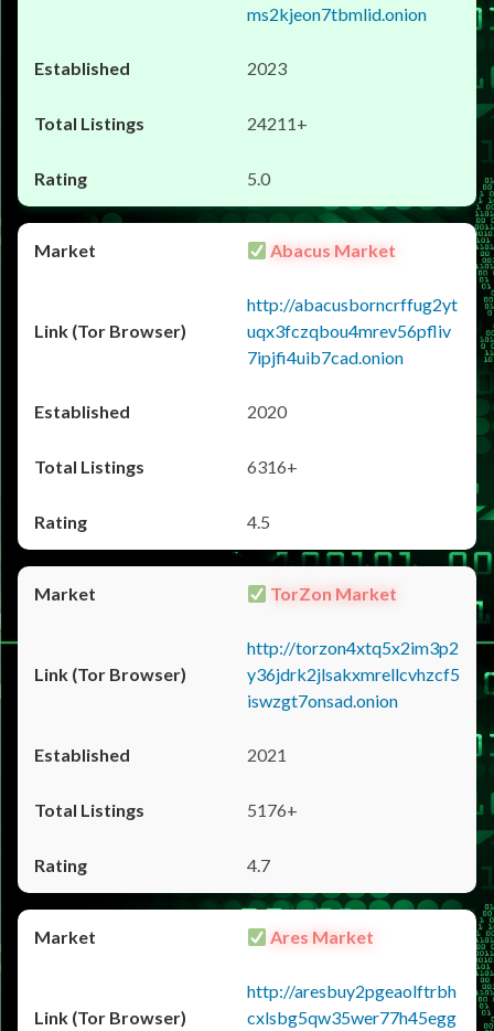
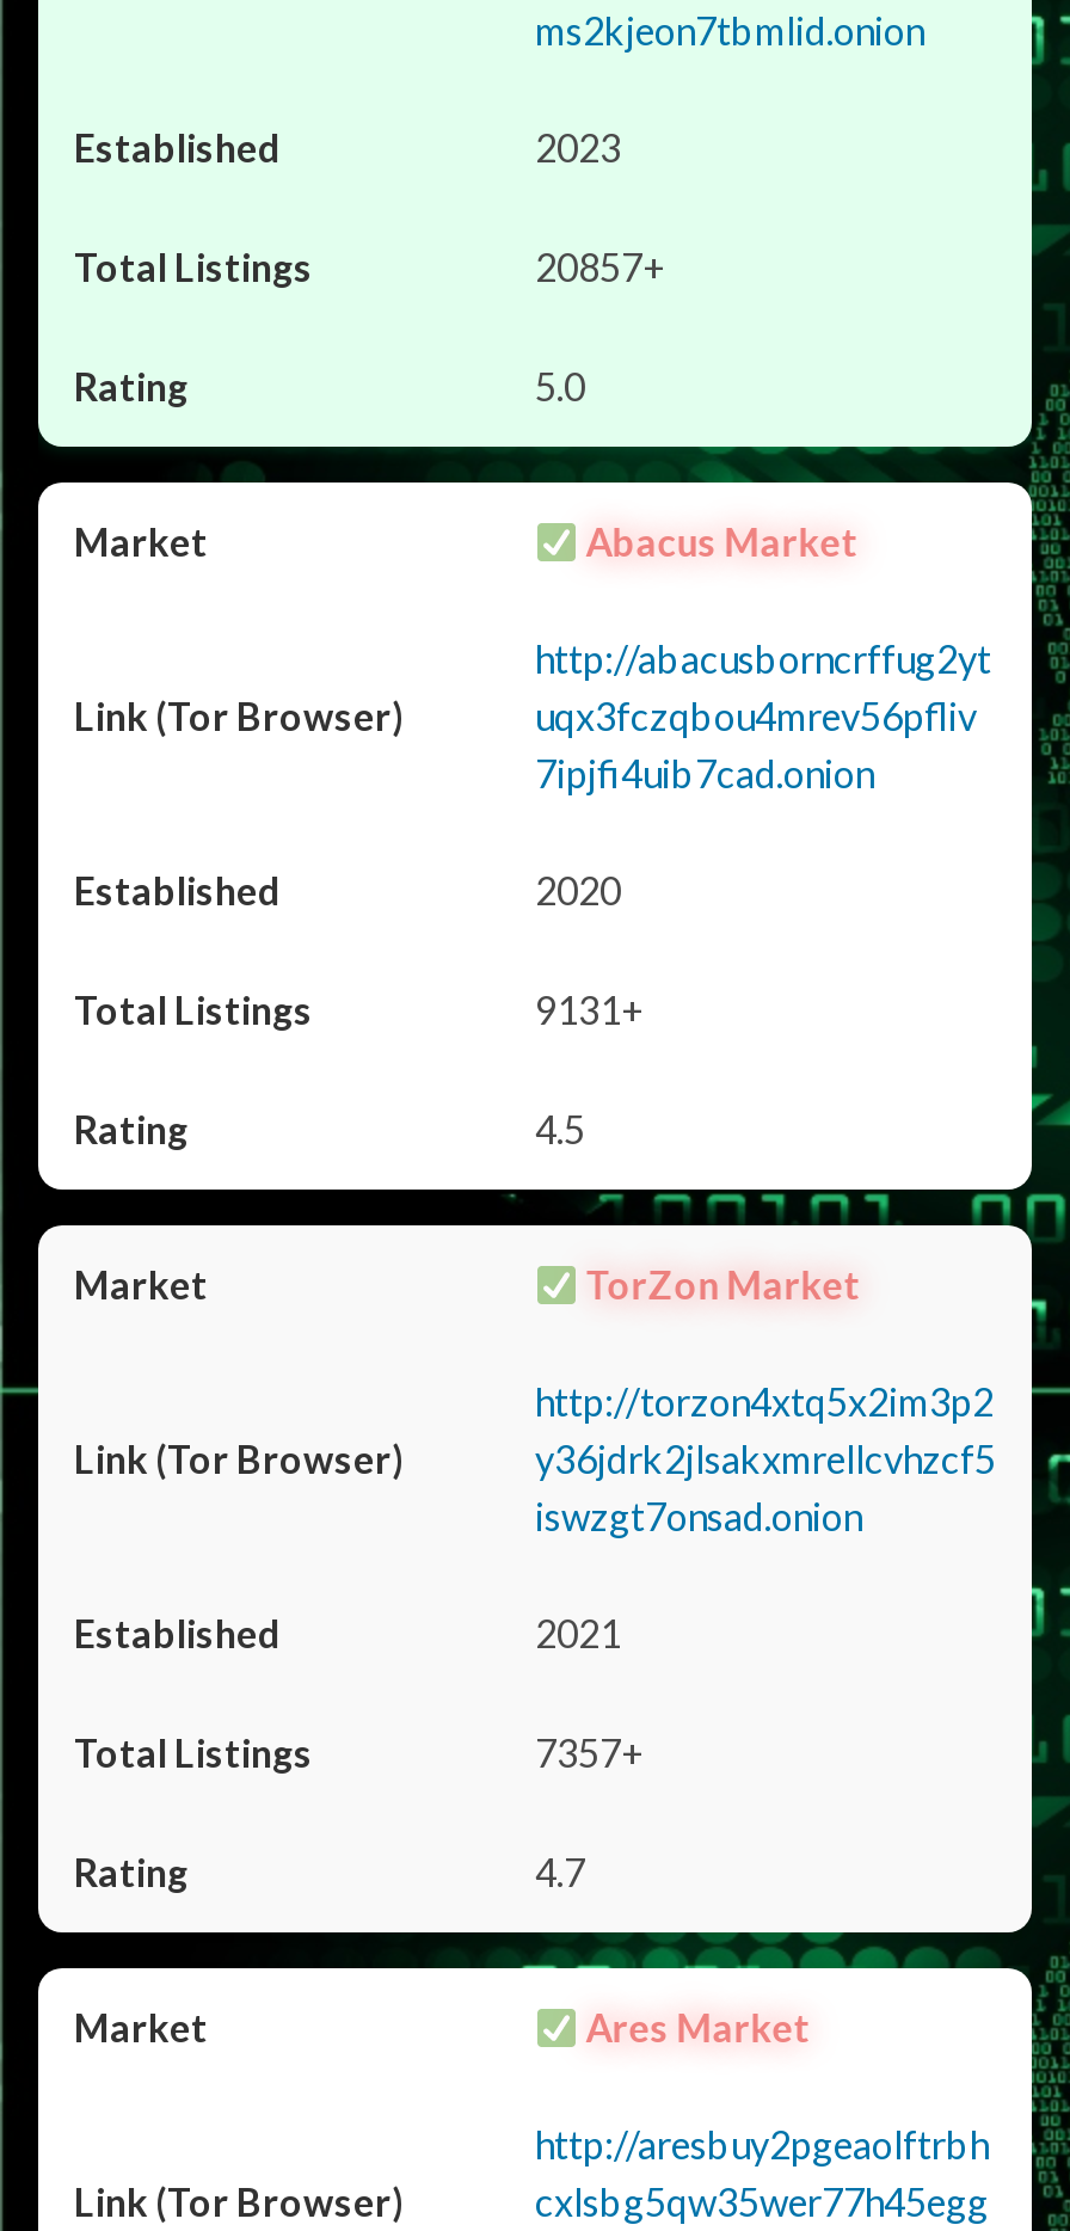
- 24211+
+ 20857+

- 6316+
+ 9131+

- 5176+
+ 7357+
